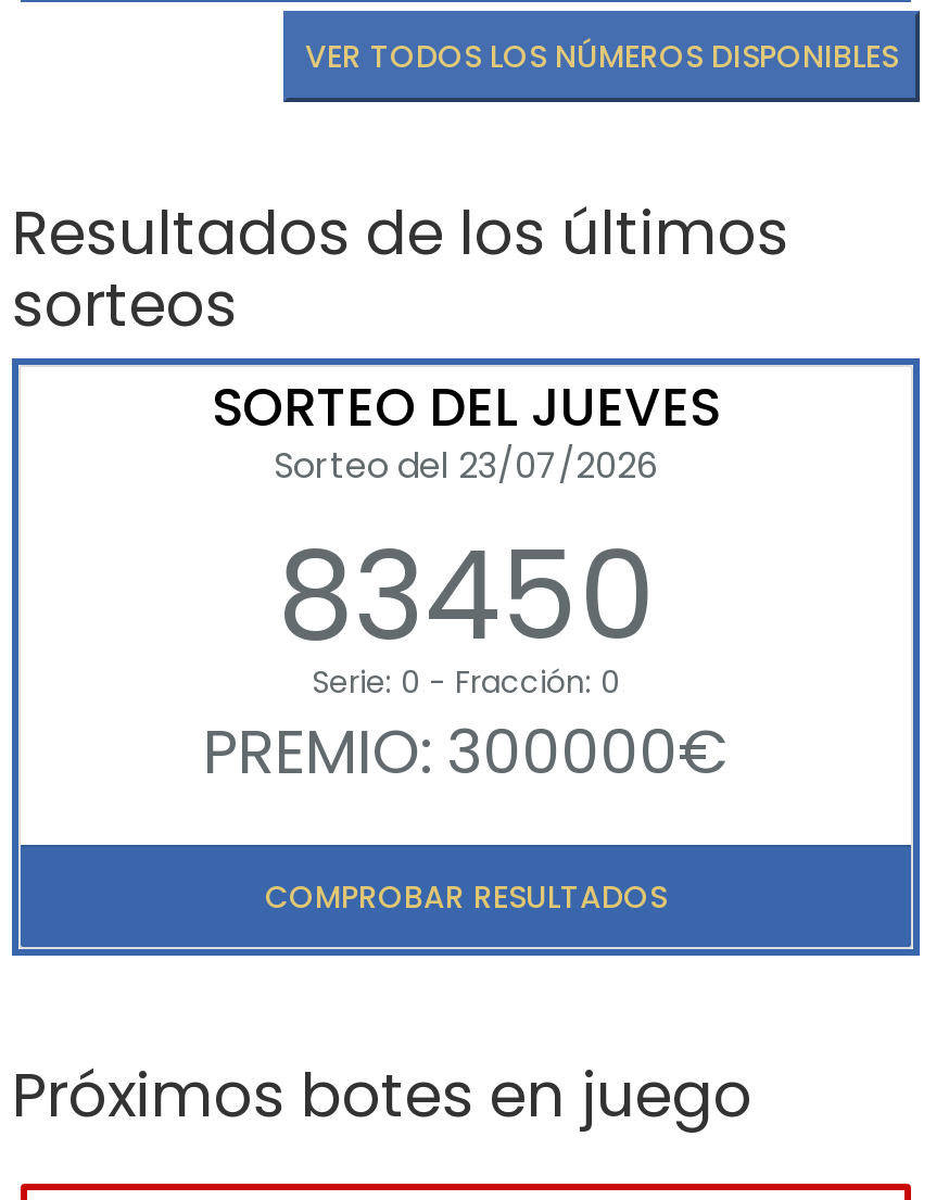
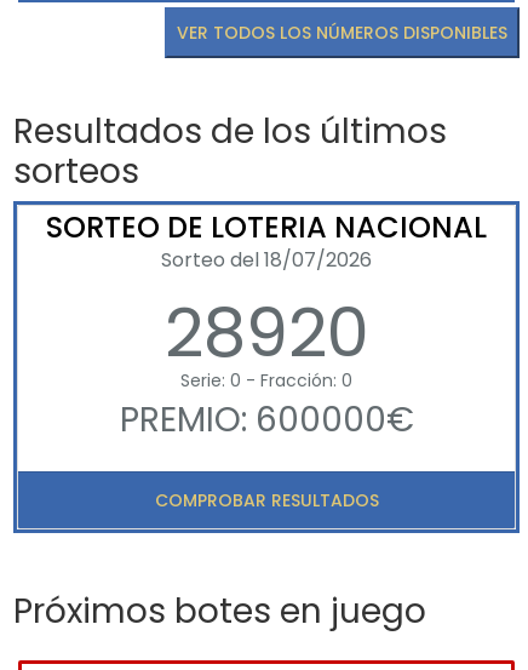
- SORTEO DEL JUEVES
- Sorteo del 23/07/2026
- 83450
+ SORTEO DE LOTERIA NACIONAL
+ Sorteo del 18/07/2026
+ 28920

- PREMIO: 300000€
+ PREMIO: 600000€
